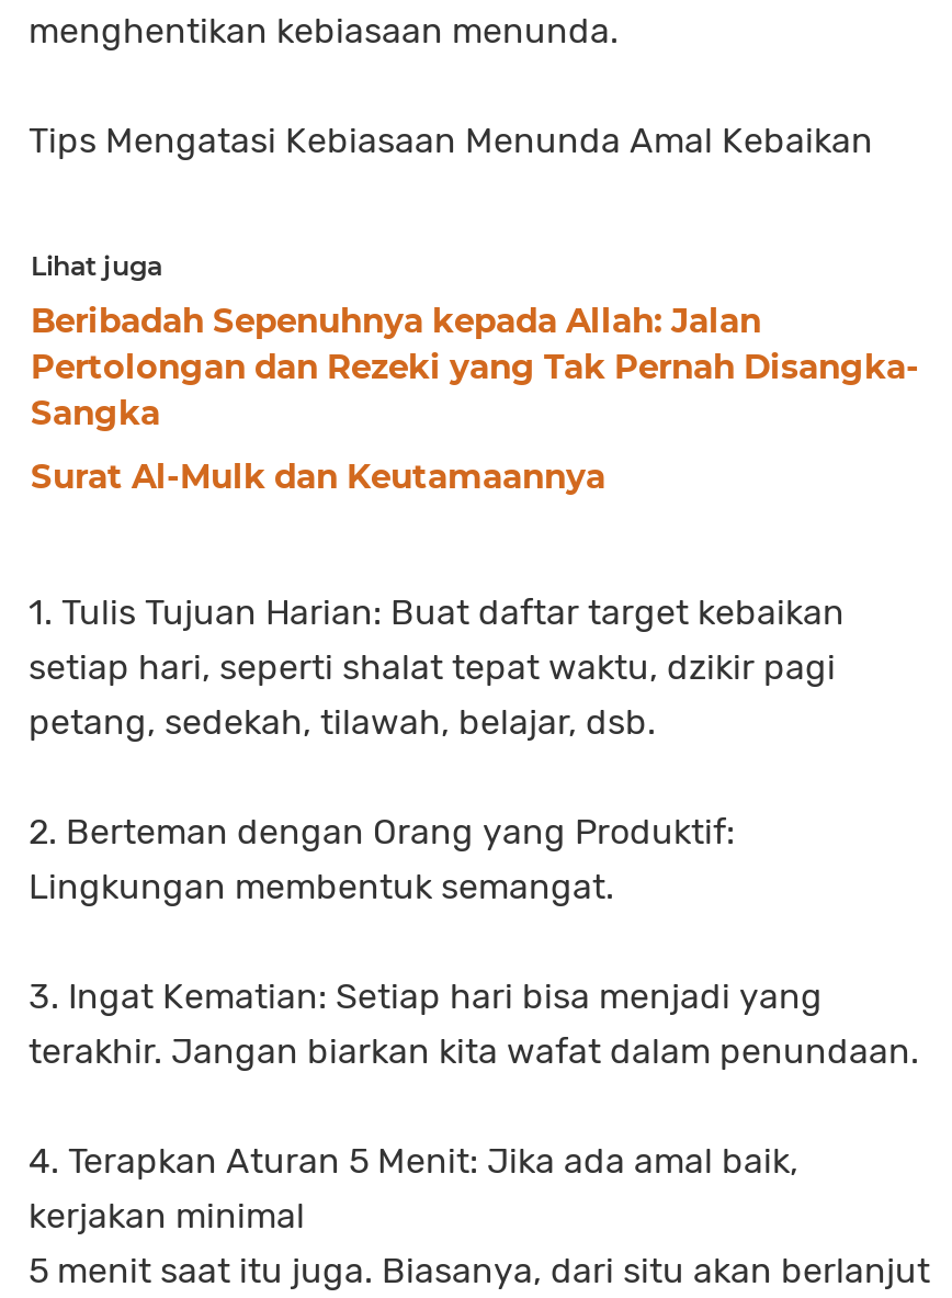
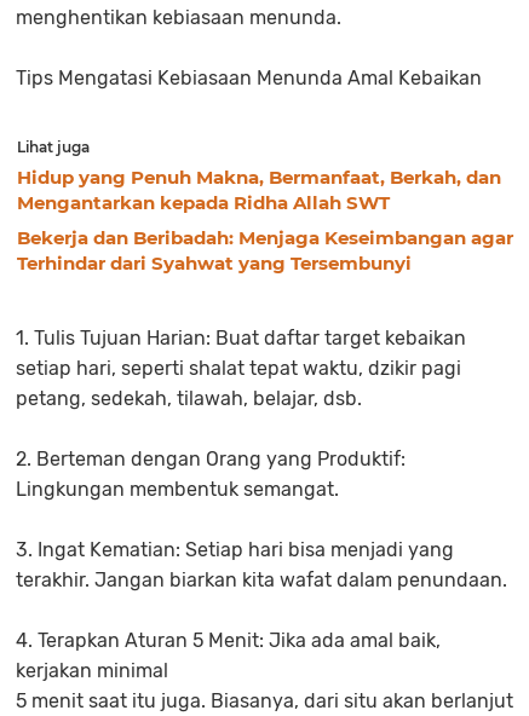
- Beribadah Sepenuhnya kepada Allah: Jalan
- Pertolongan dan Rezeki yang Tak Pernah Disangka-
- Sangka
+ Hidup yang Penuh Makna, Bermanfaat, Berkah, dan
+ Mengantarkan kepada Ridha Allah SWT

- Surat Al-Mulk dan Keutamaannya
+ Bekerja dan Beribadah: Menjaga Keseimbangan agar
+ Terhindar dari Syahwat yang Tersembunyi
